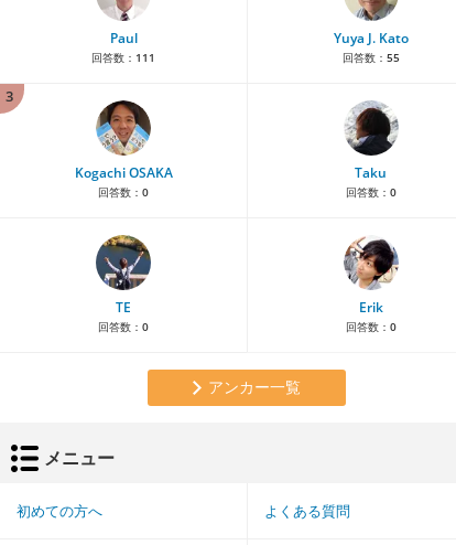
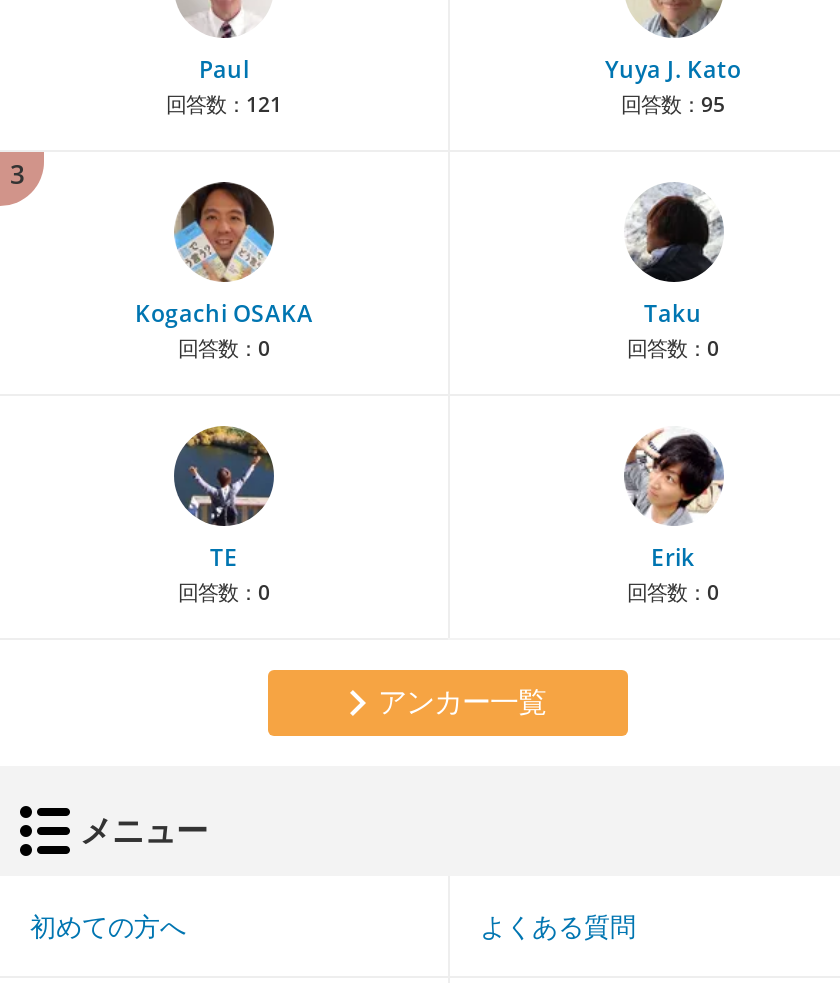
- 回答数：111
+ 回答数：121

- 回答数：55
+ 回答数：95
